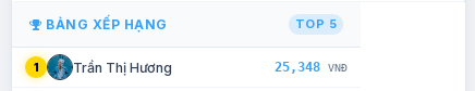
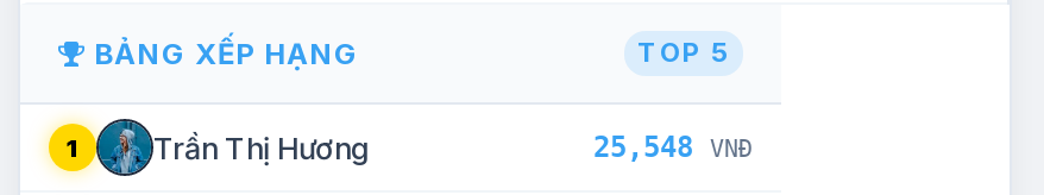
- 25,348 VNĐ
+ 25,548 VNĐ
